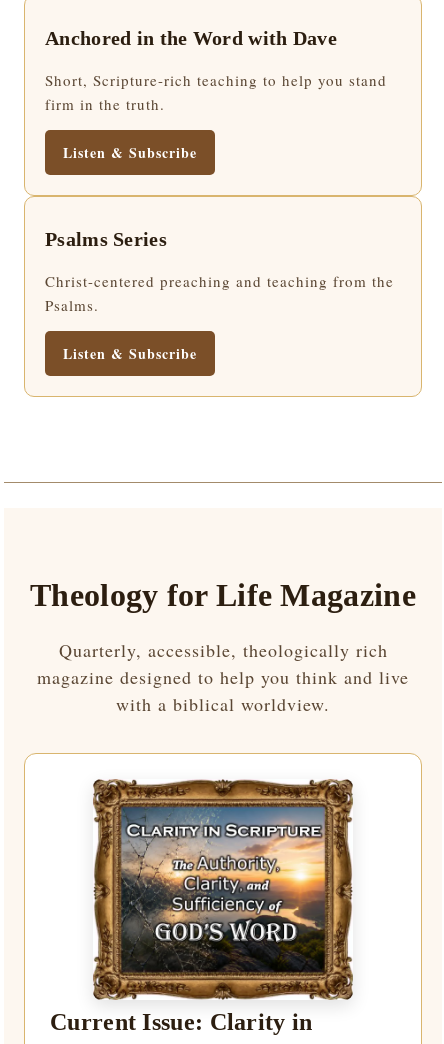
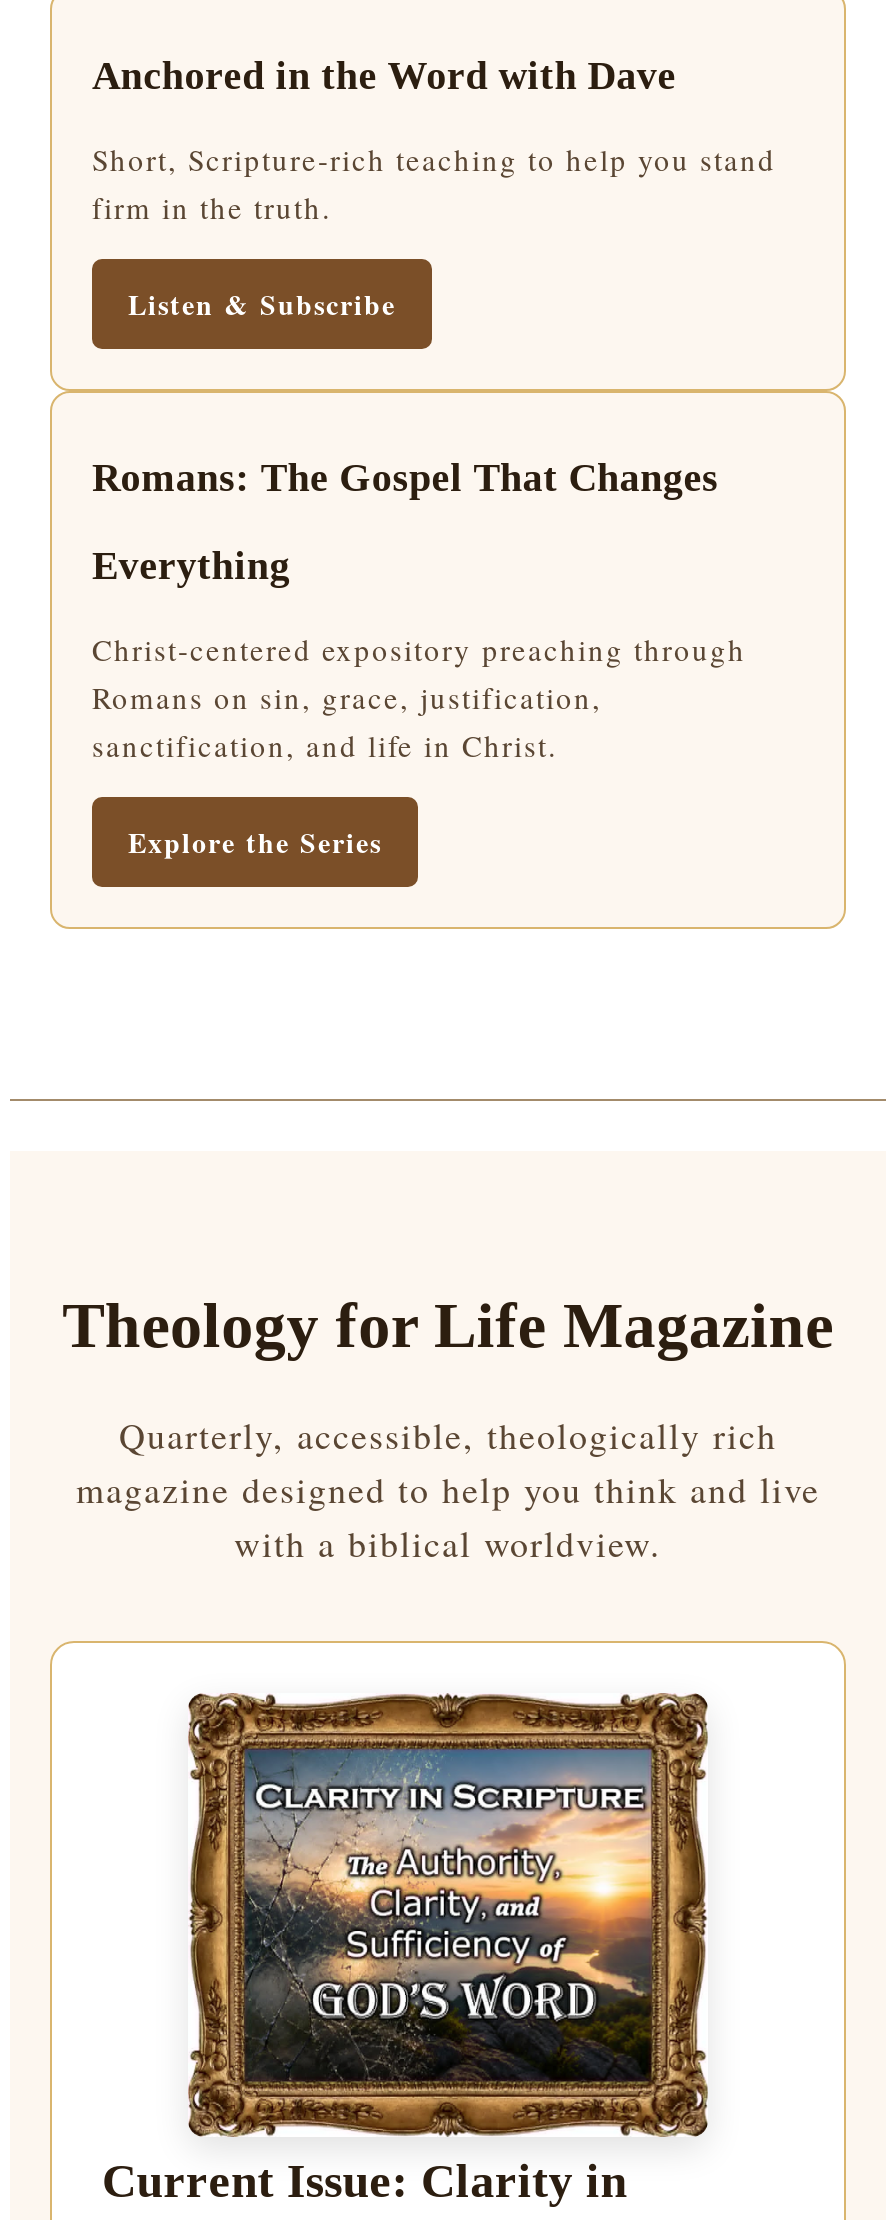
- Psalms Series
- Christ-centered preaching and teaching from the
- Psalms.
- Listen & Subscribe
+ Romans: The Gospel That Changes
+ Everything
+ Christ-centered expository preaching through
+ Romans on sin, grace, justification,
+ sanctification, and life in Christ.
+ Explore the Series
